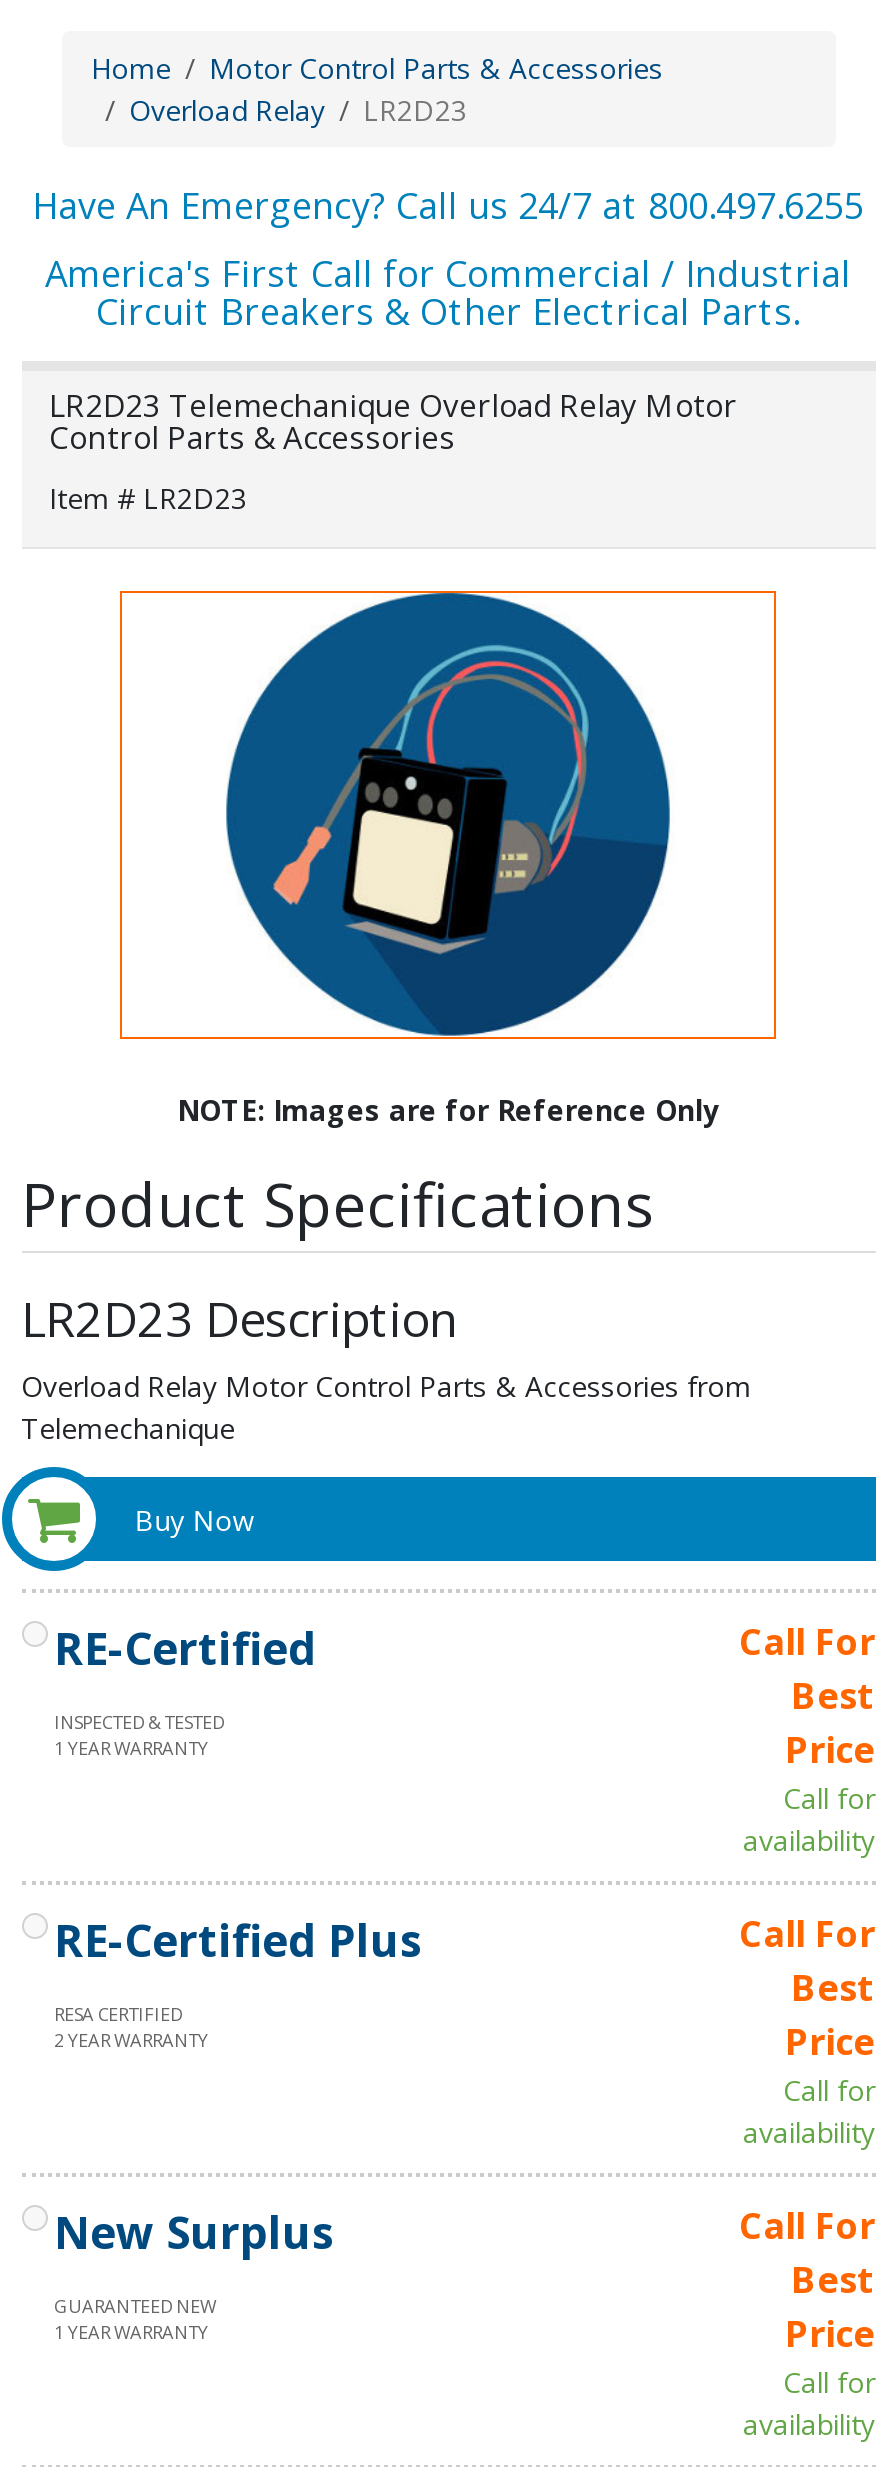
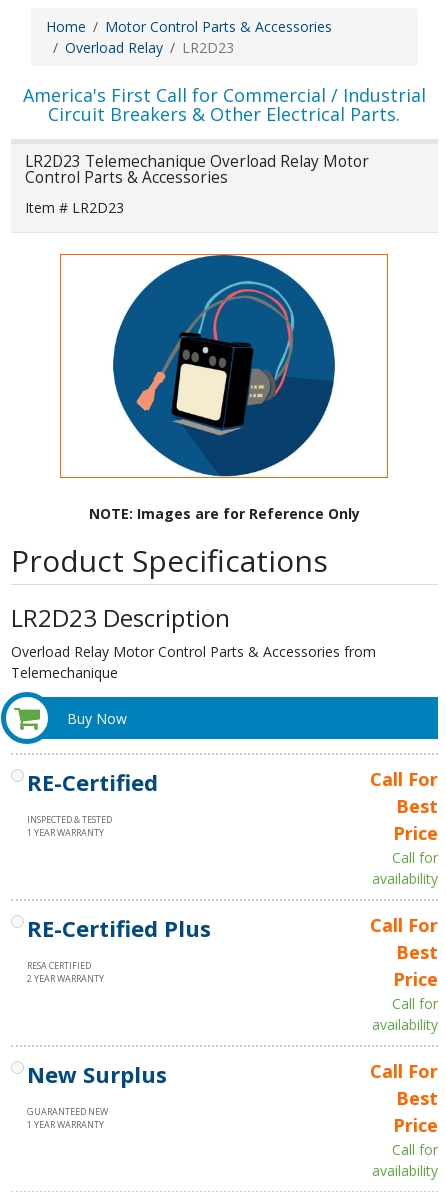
- Have An Emergency? Call us 24/7 at 800.497.6255
